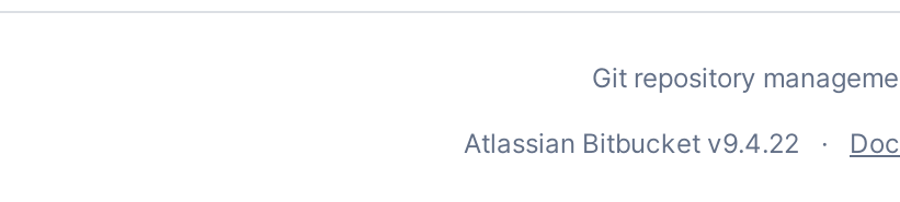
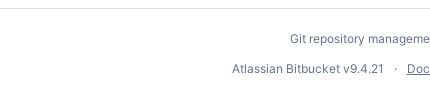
- Atlassian Bitbucket v9.4.22
+ Atlassian Bitbucket v9.4.21
